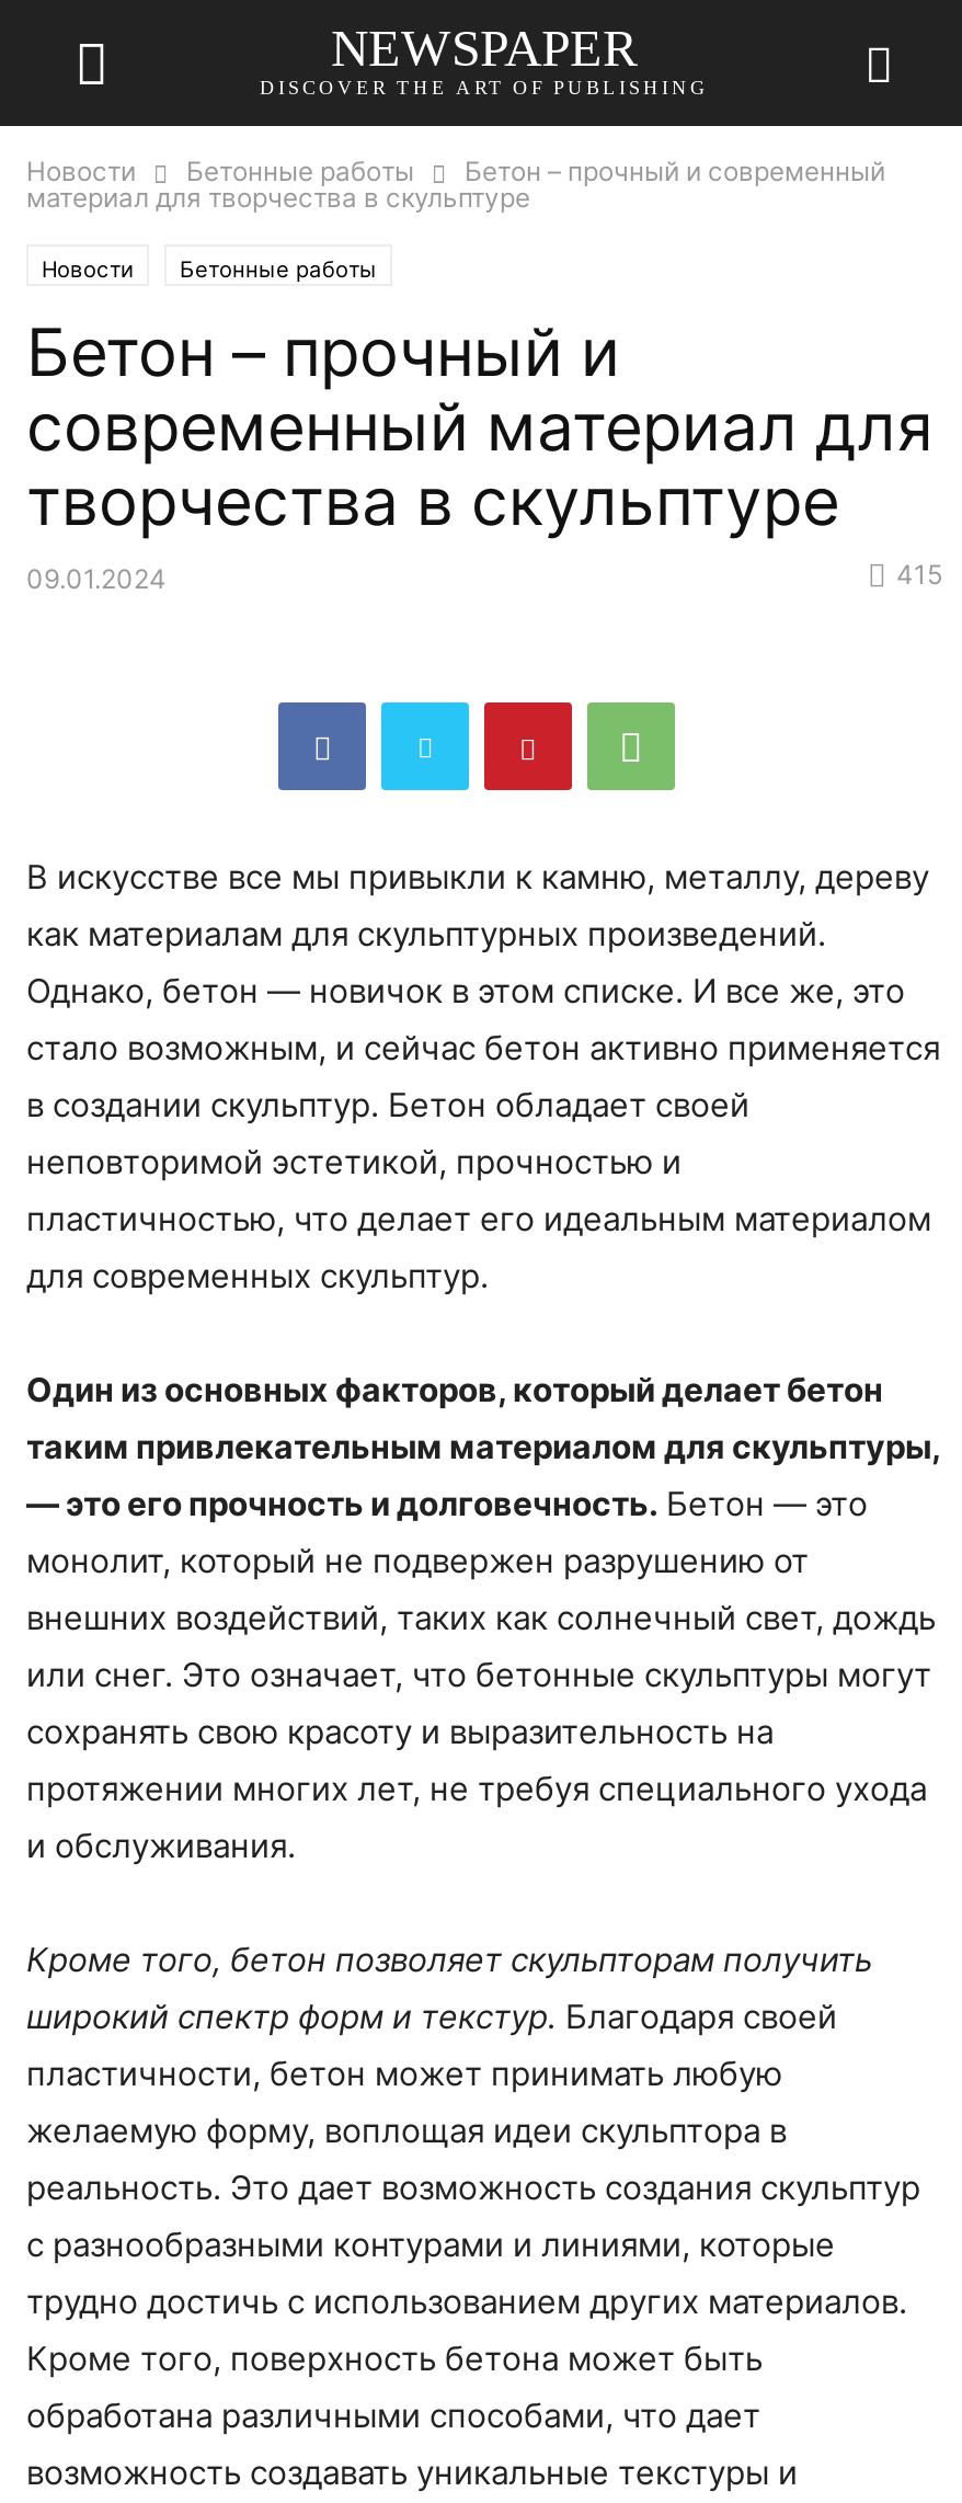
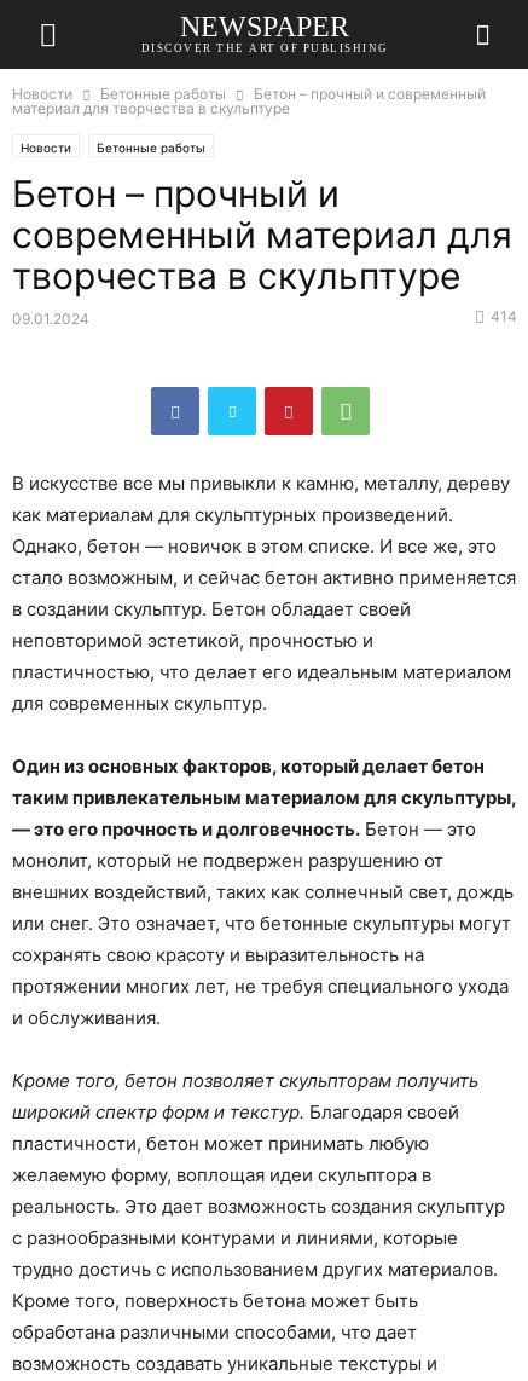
- 415
+ 414
